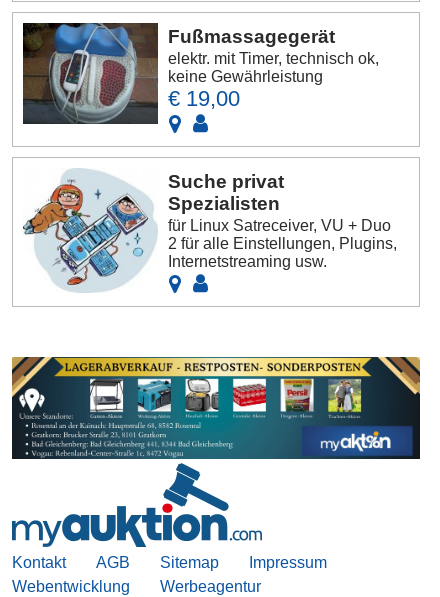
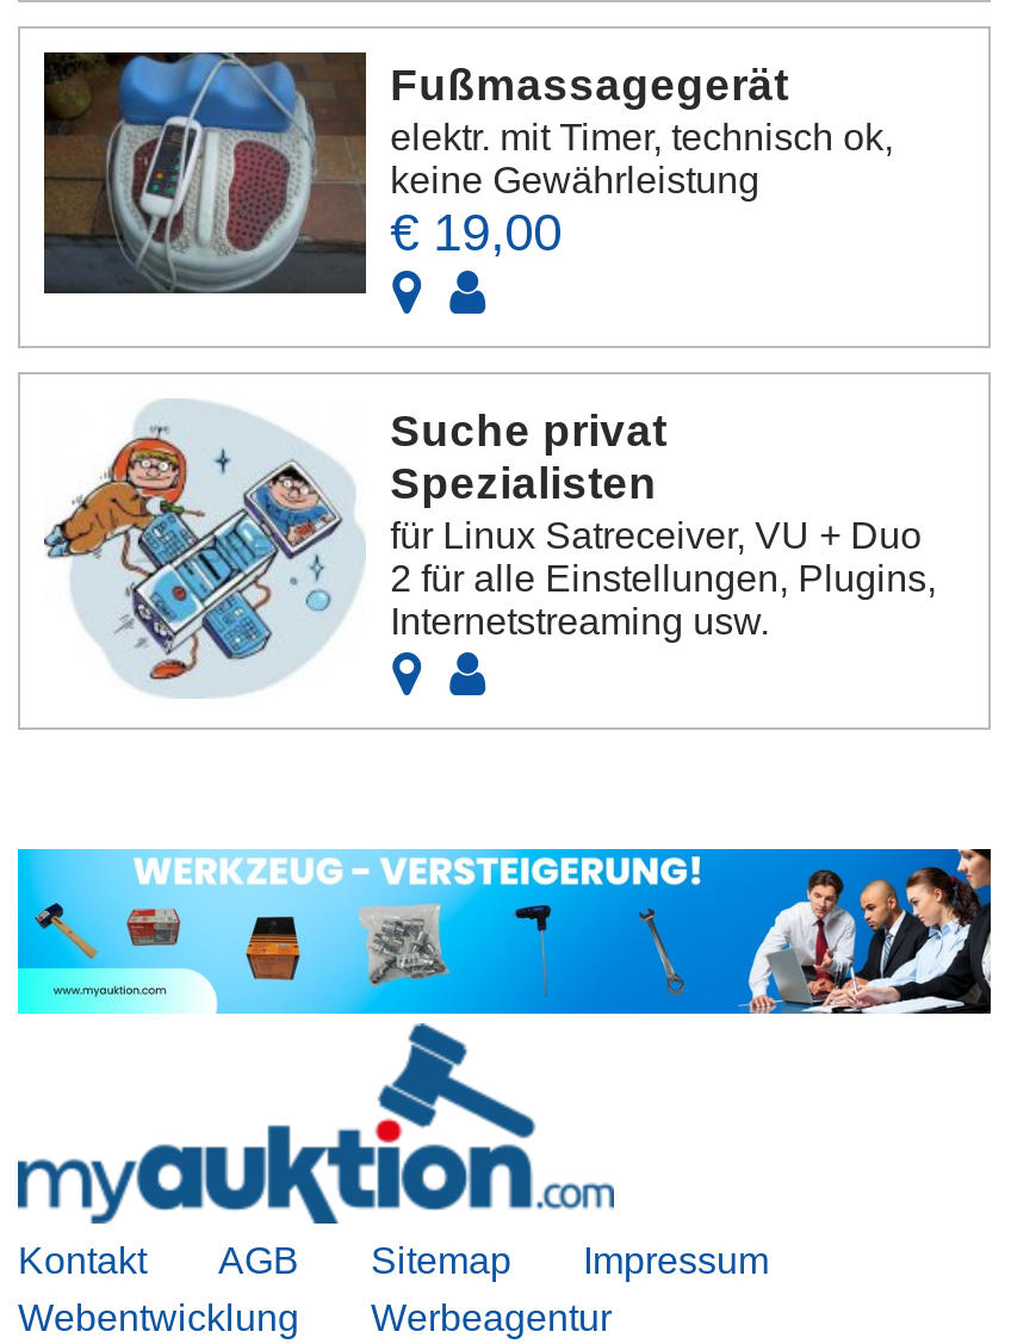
- [image]
+ [image]
